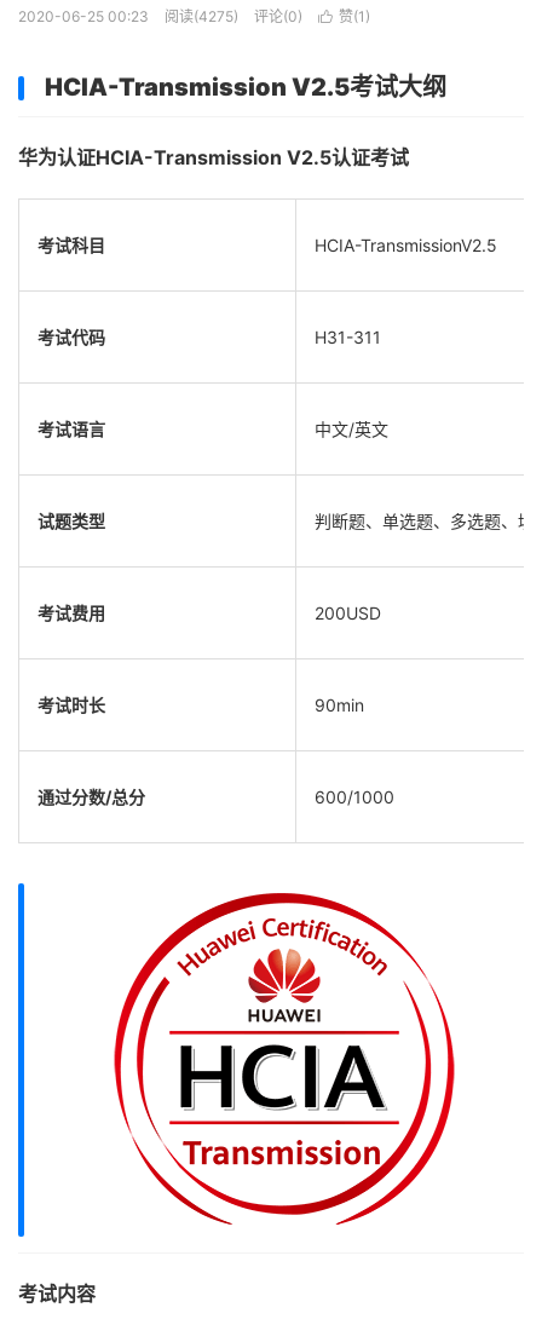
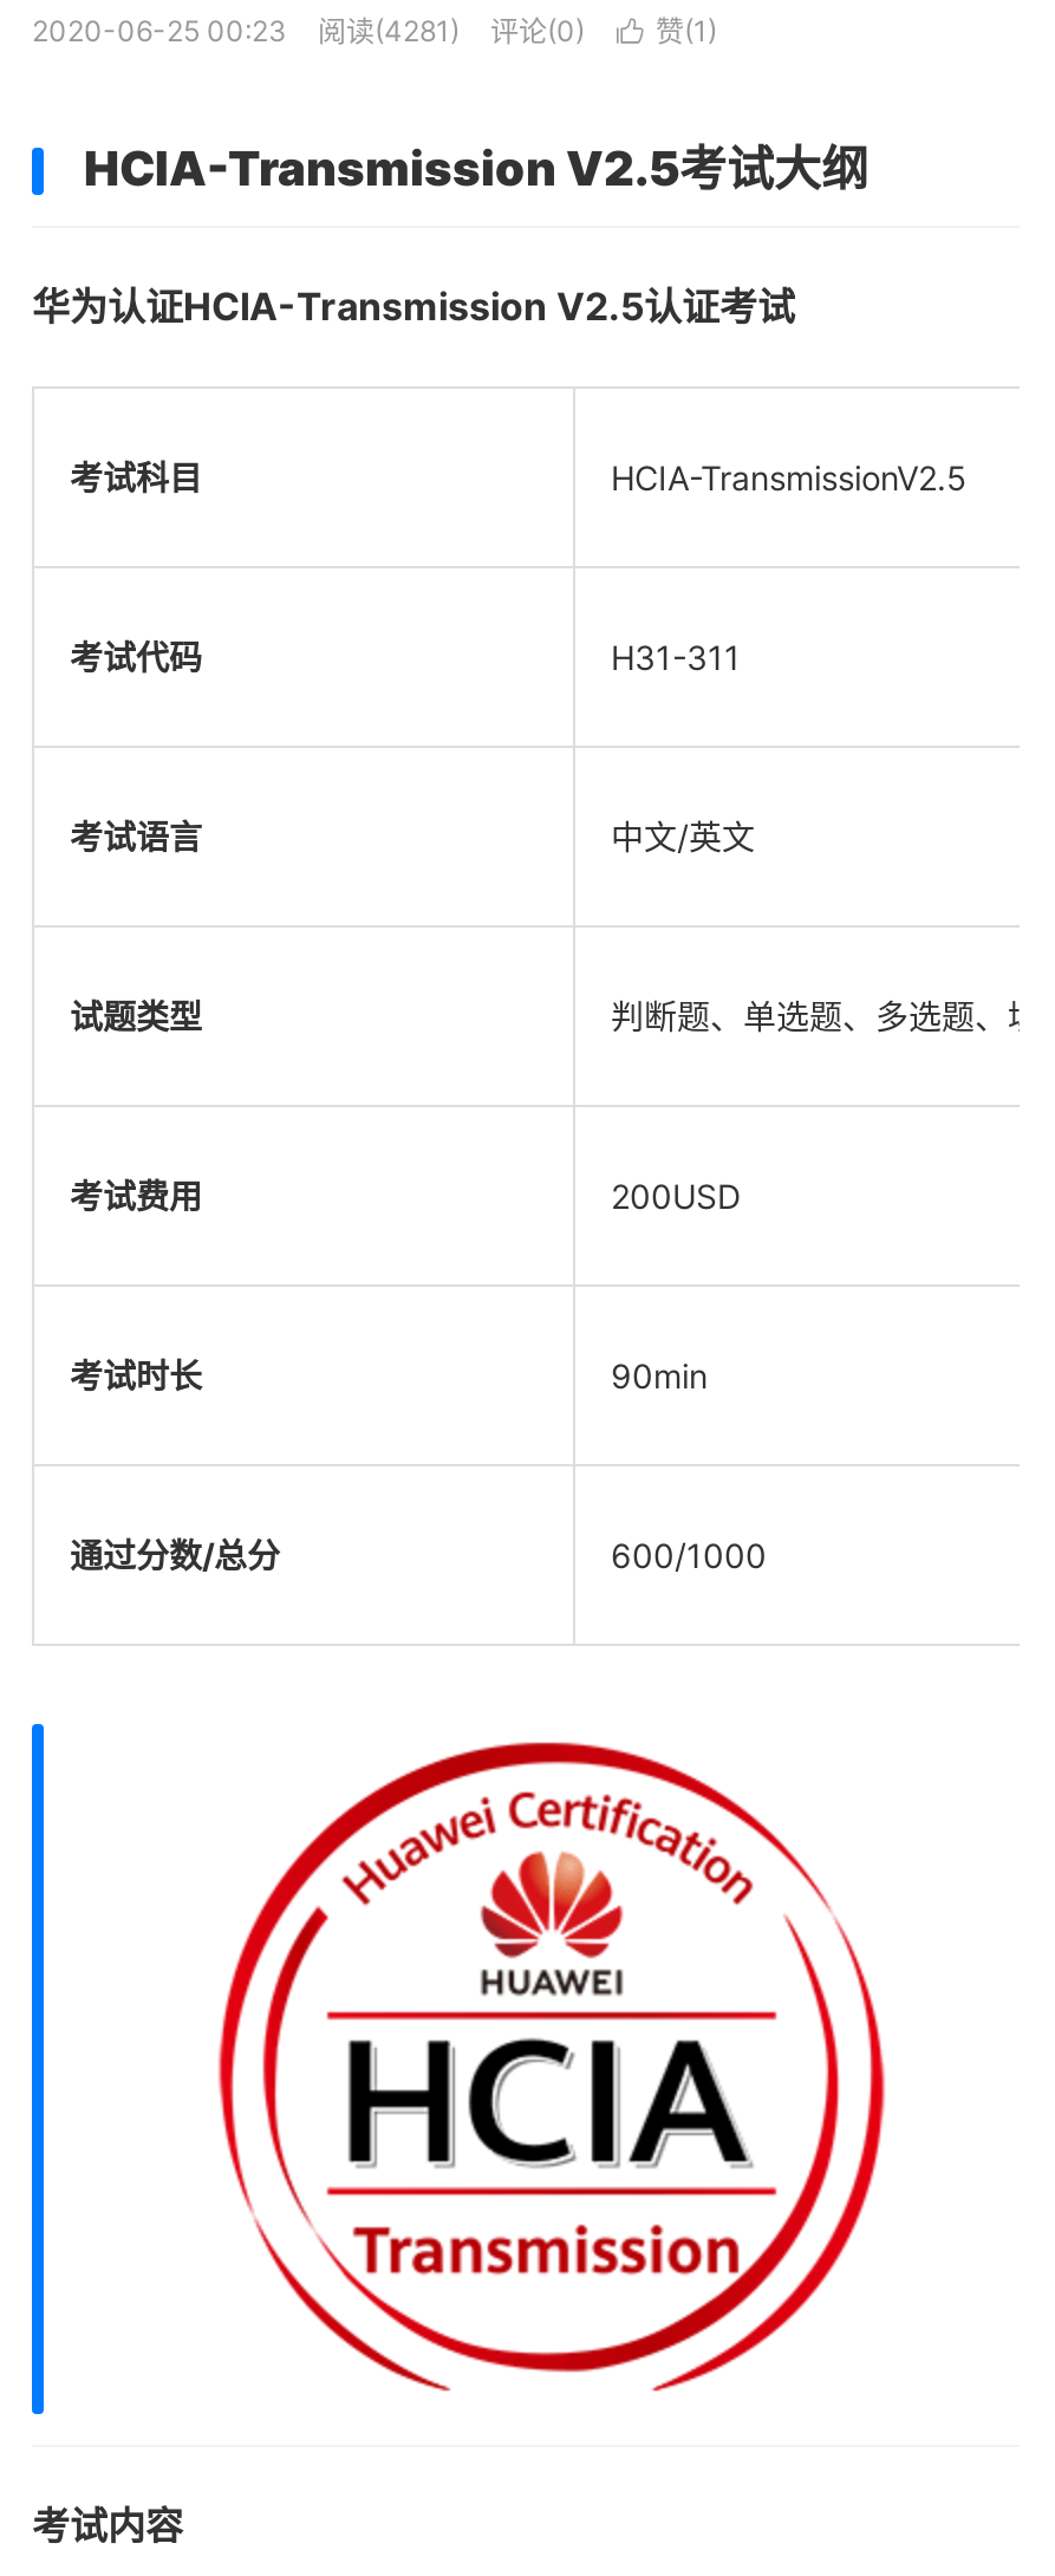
- 阅读(4275)
+ 阅读(4281)
